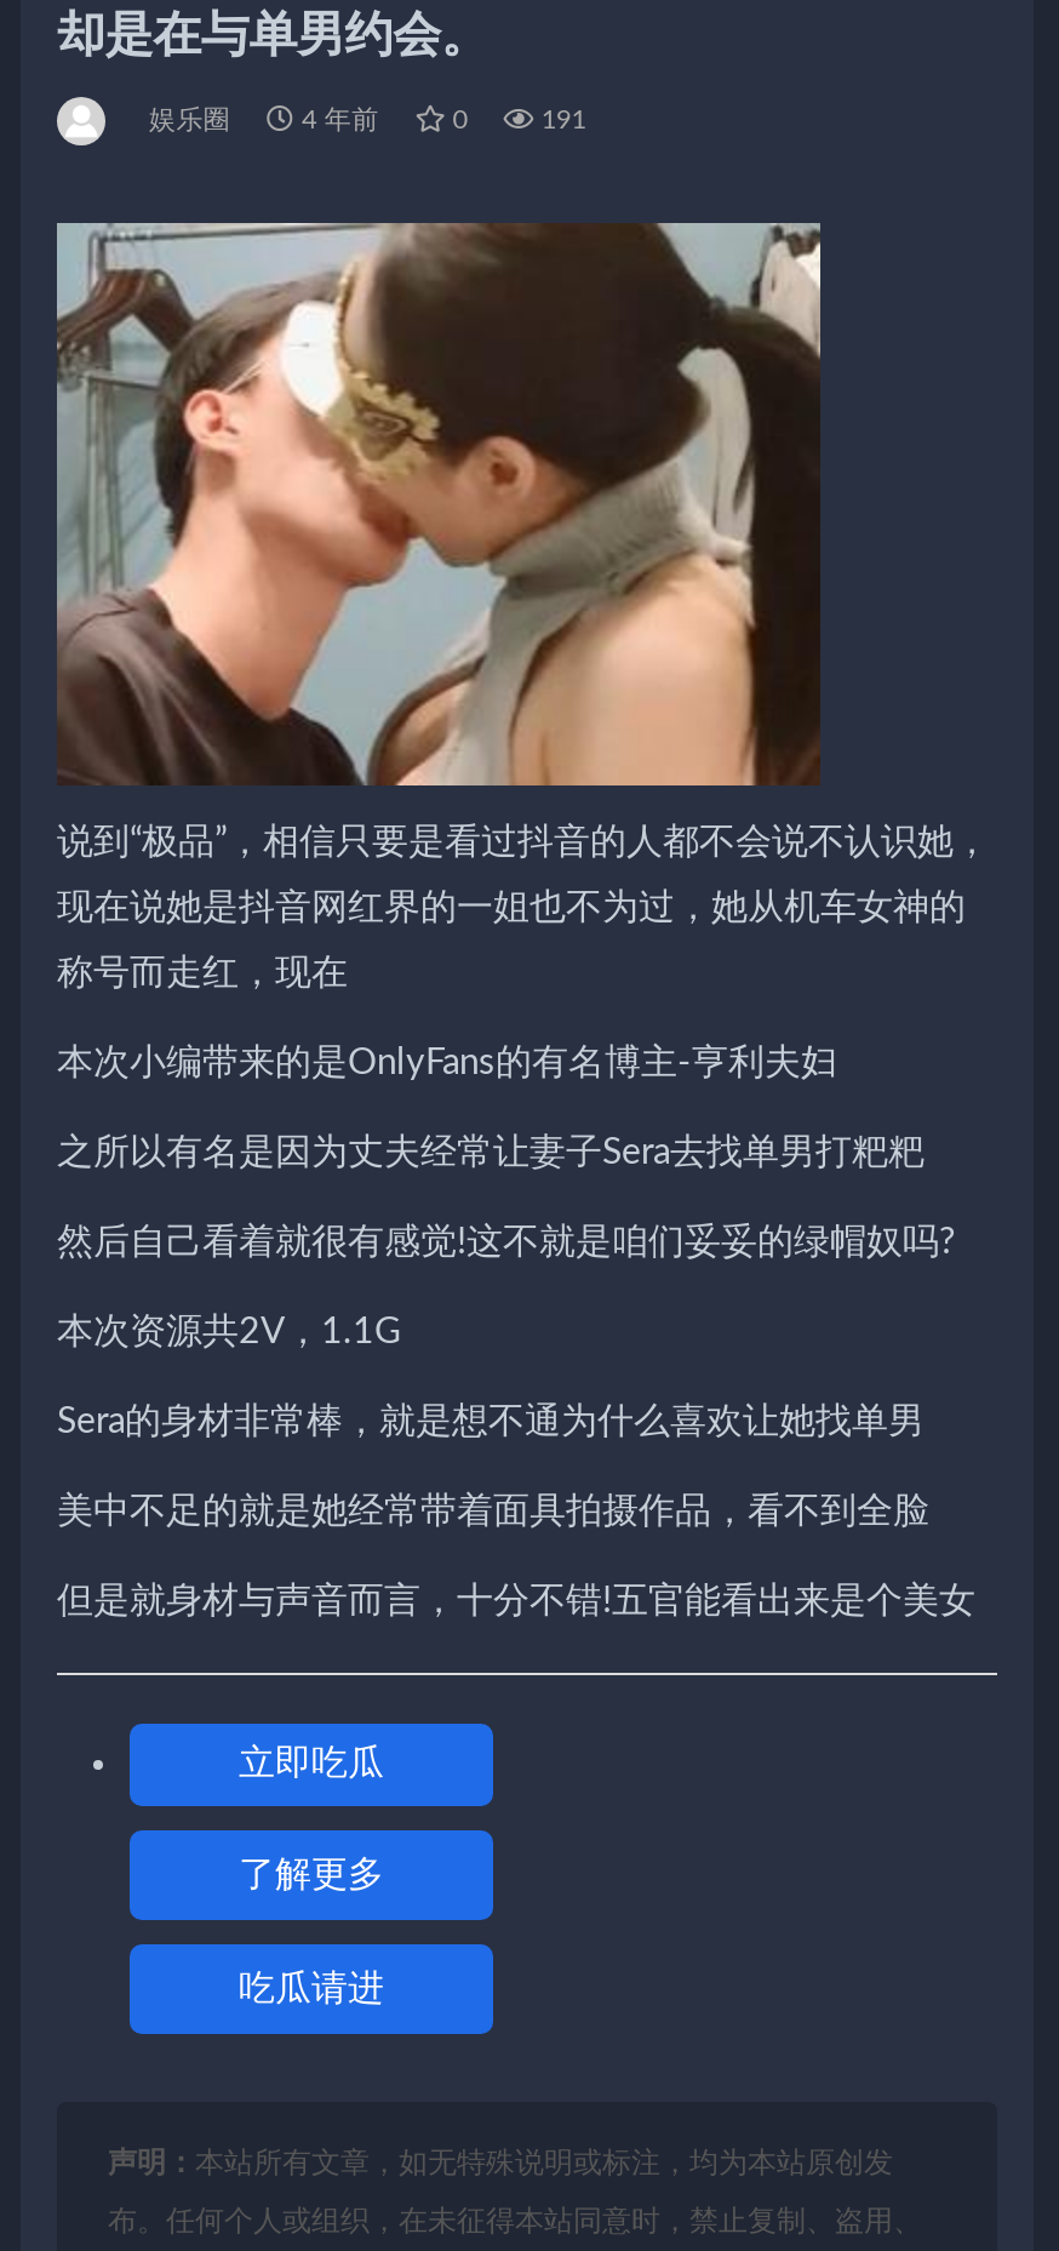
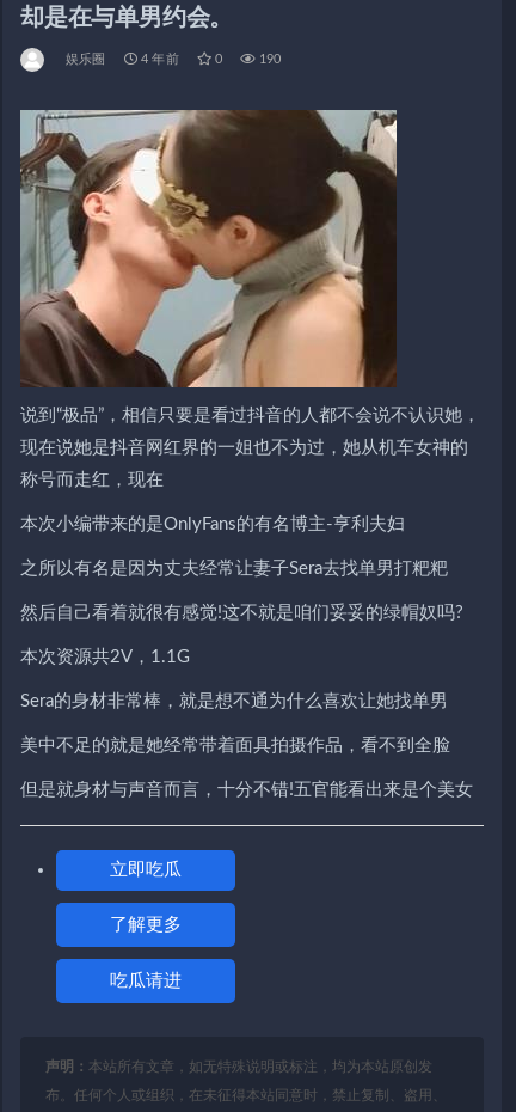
- 191
+ 190
